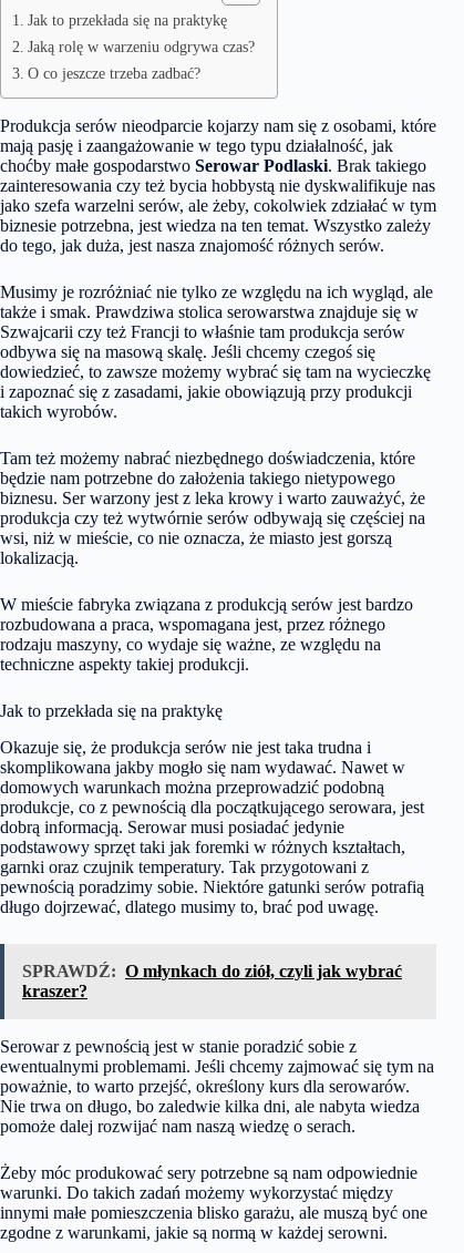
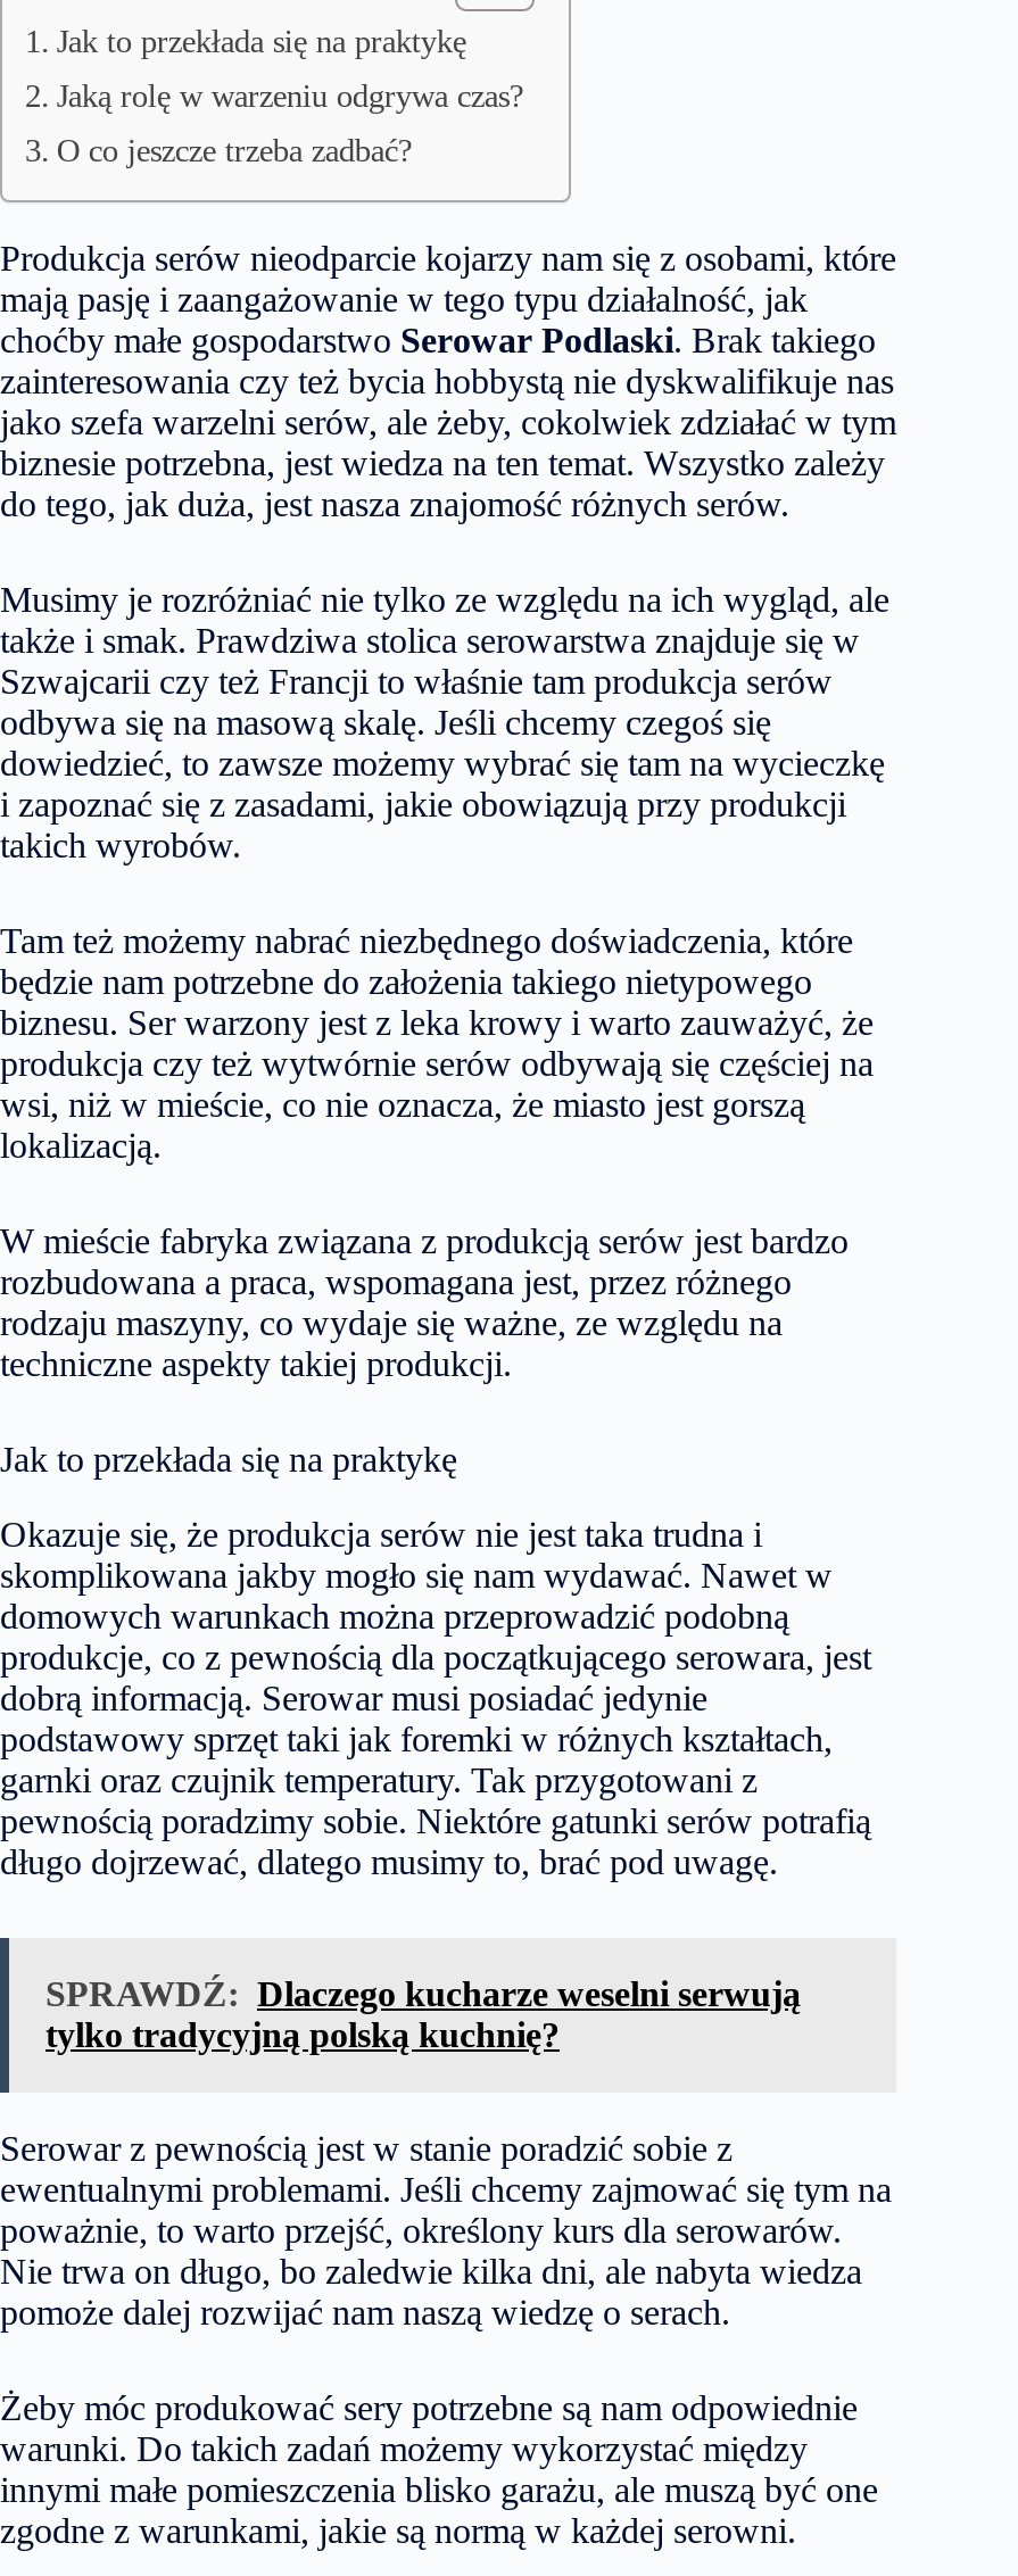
- SPRAWDŹ: O młynkach do ziół, czyli jak wybrać
- kraszer?
+ SPRAWDŹ: Dlaczego kucharze weselni serwują
+ tylko tradycyjną polską kuchnię?
